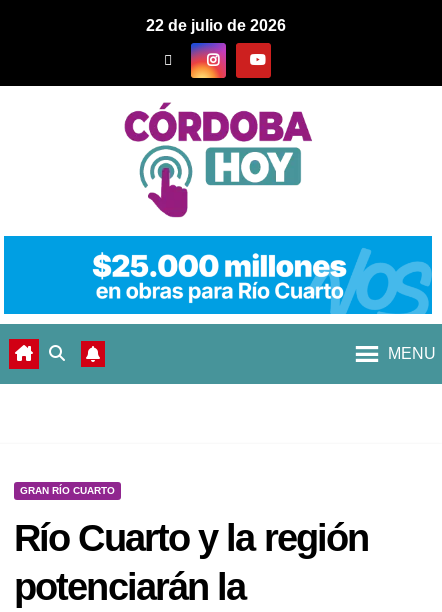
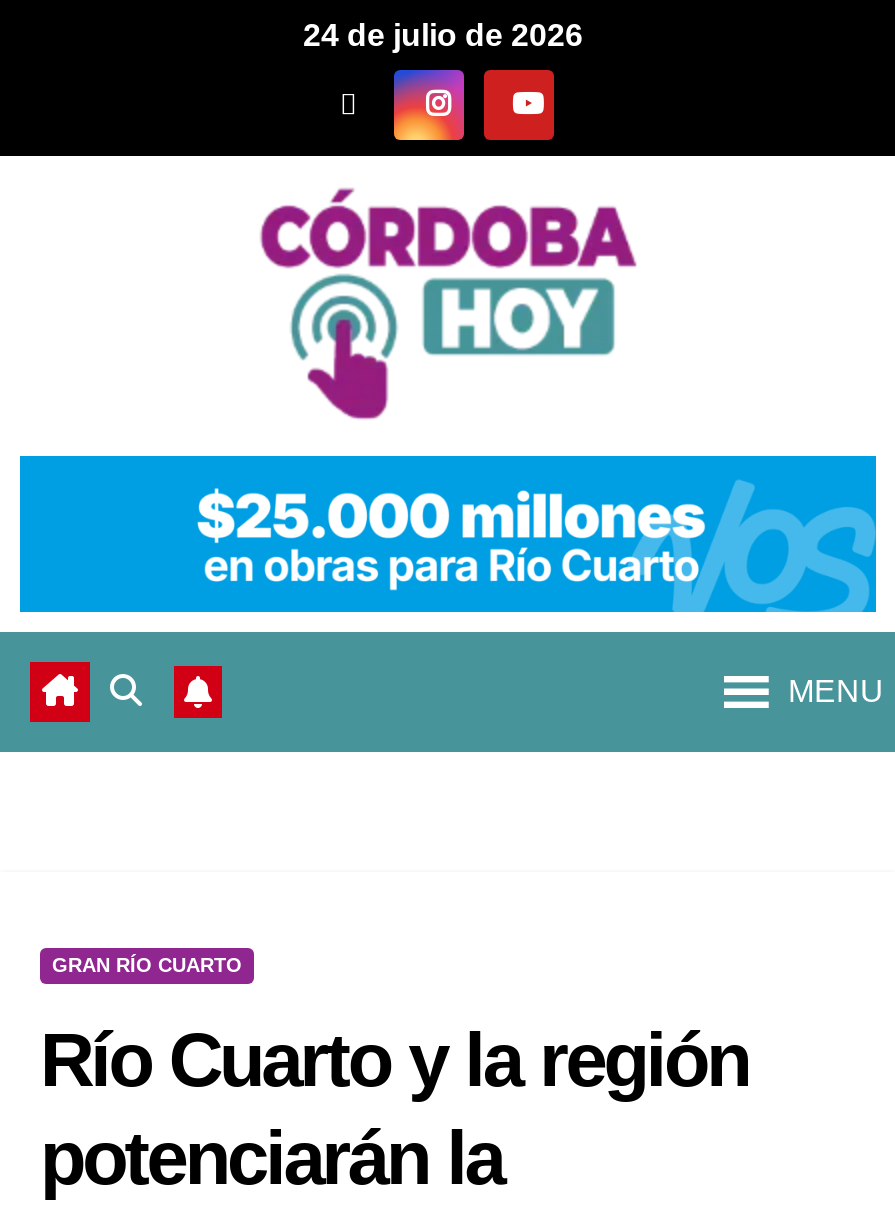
- 22 de julio de 2026
+ 24 de julio de 2026
